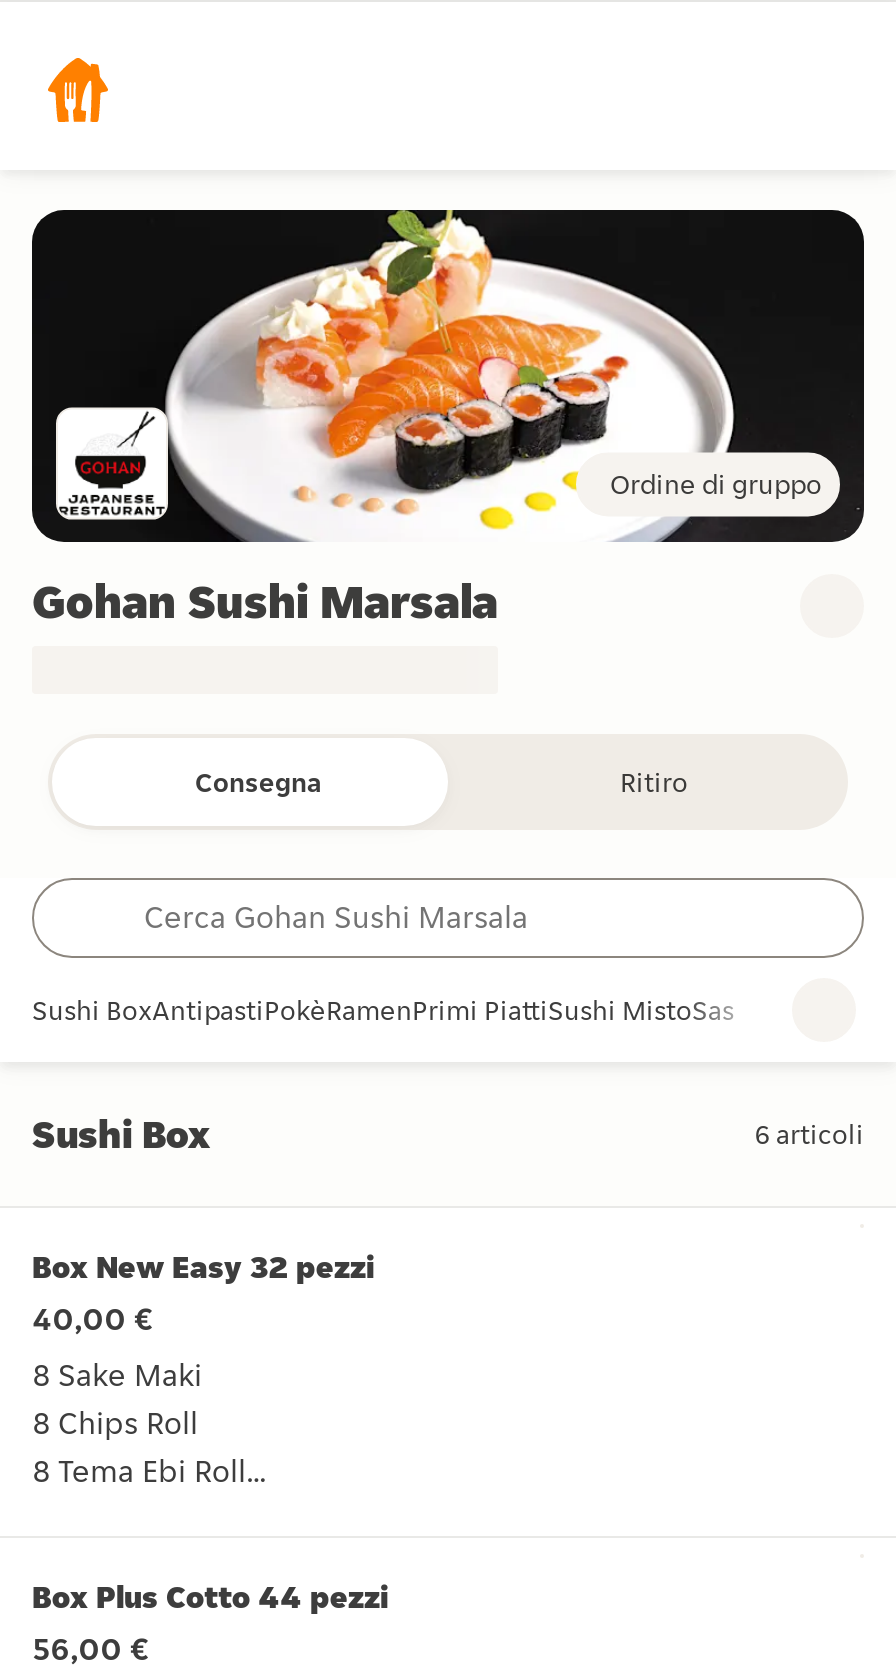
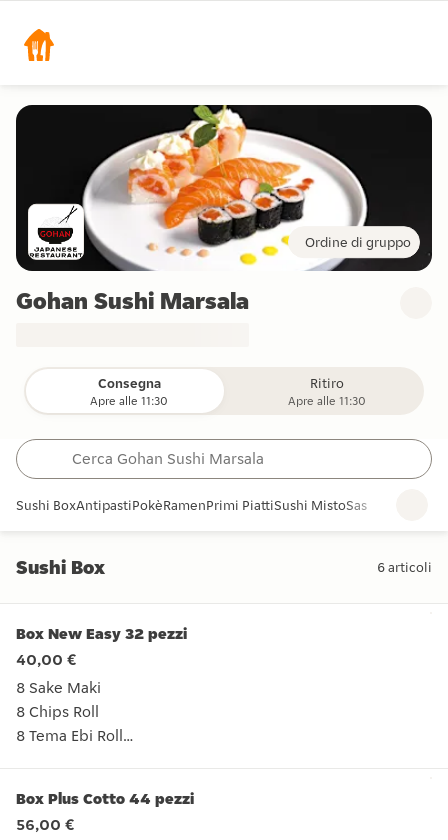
+ Apre alle 11:30

+ Apre alle 11:30
